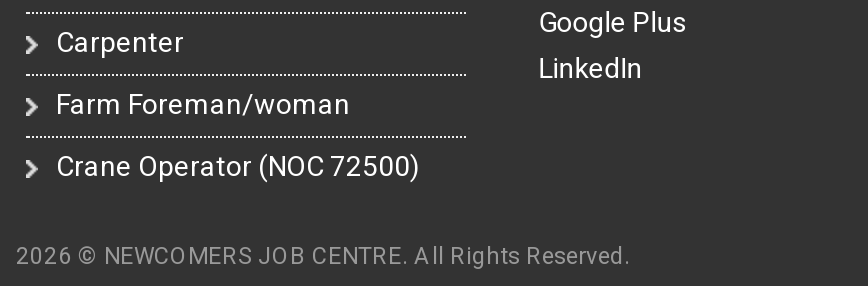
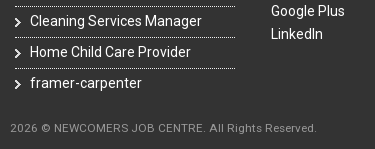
- Carpenter
+ Cleaning Services Manager

- Farm Foreman/woman
+ Home Child Care Provider

- Crane Operator (NOC 72500)
+ framer-carpenter
